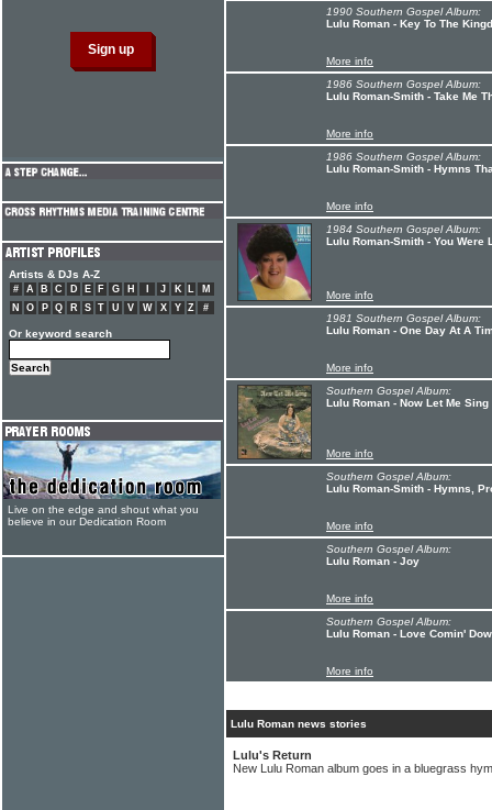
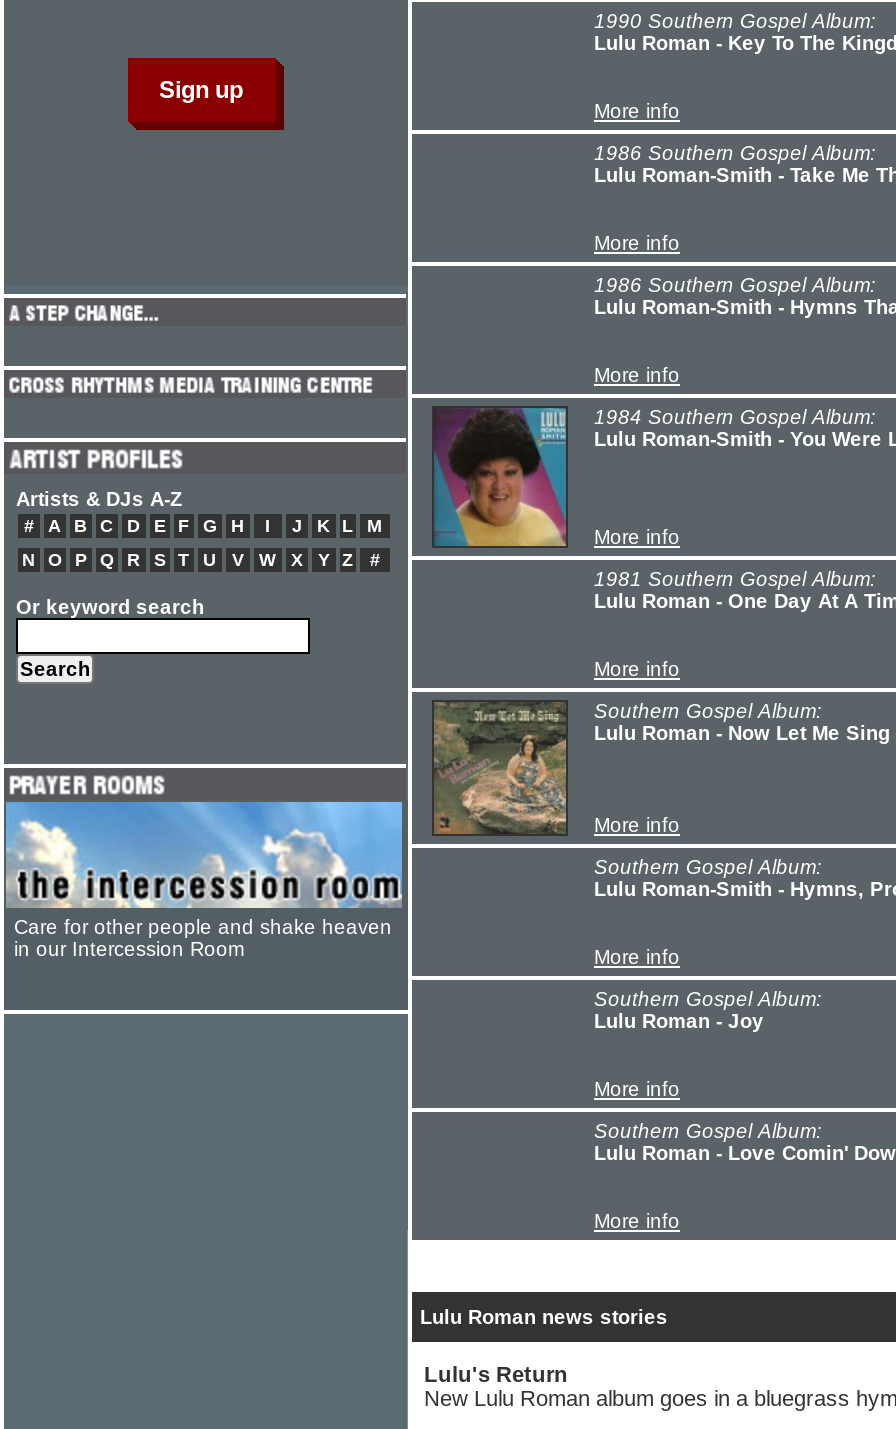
- [image]
- Live on the edge and shout what you
- believe in our Dedication Room
+ [image]
+ Care for other people and shake heaven
+ in our Intercession Room
